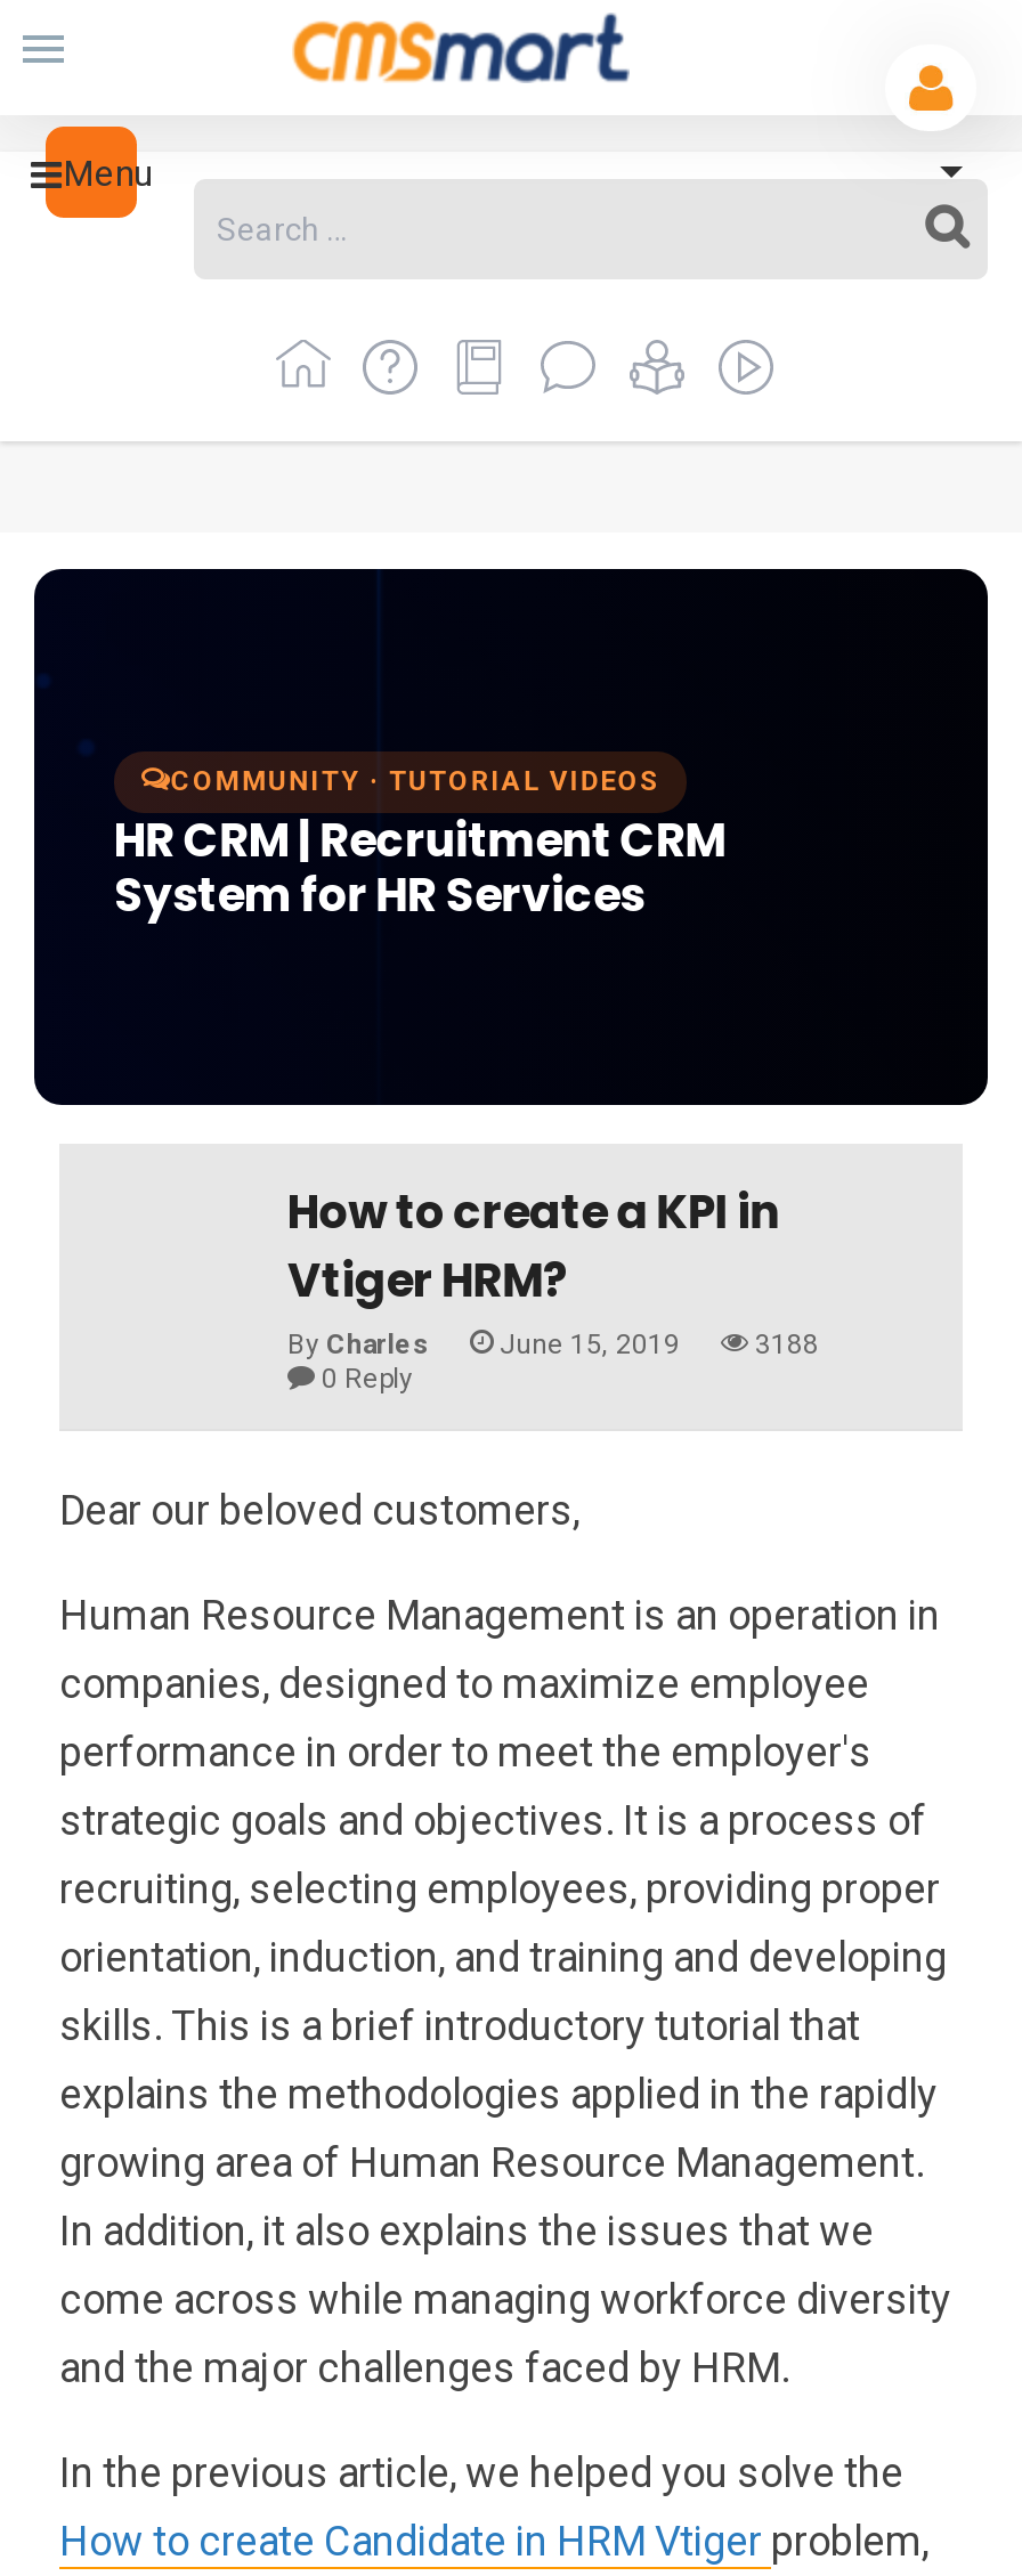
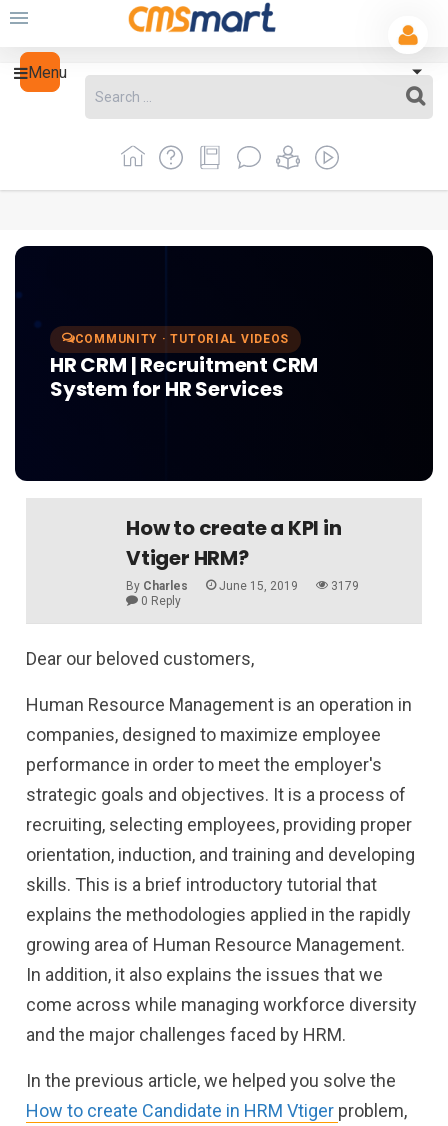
- 3188
+ 3179
